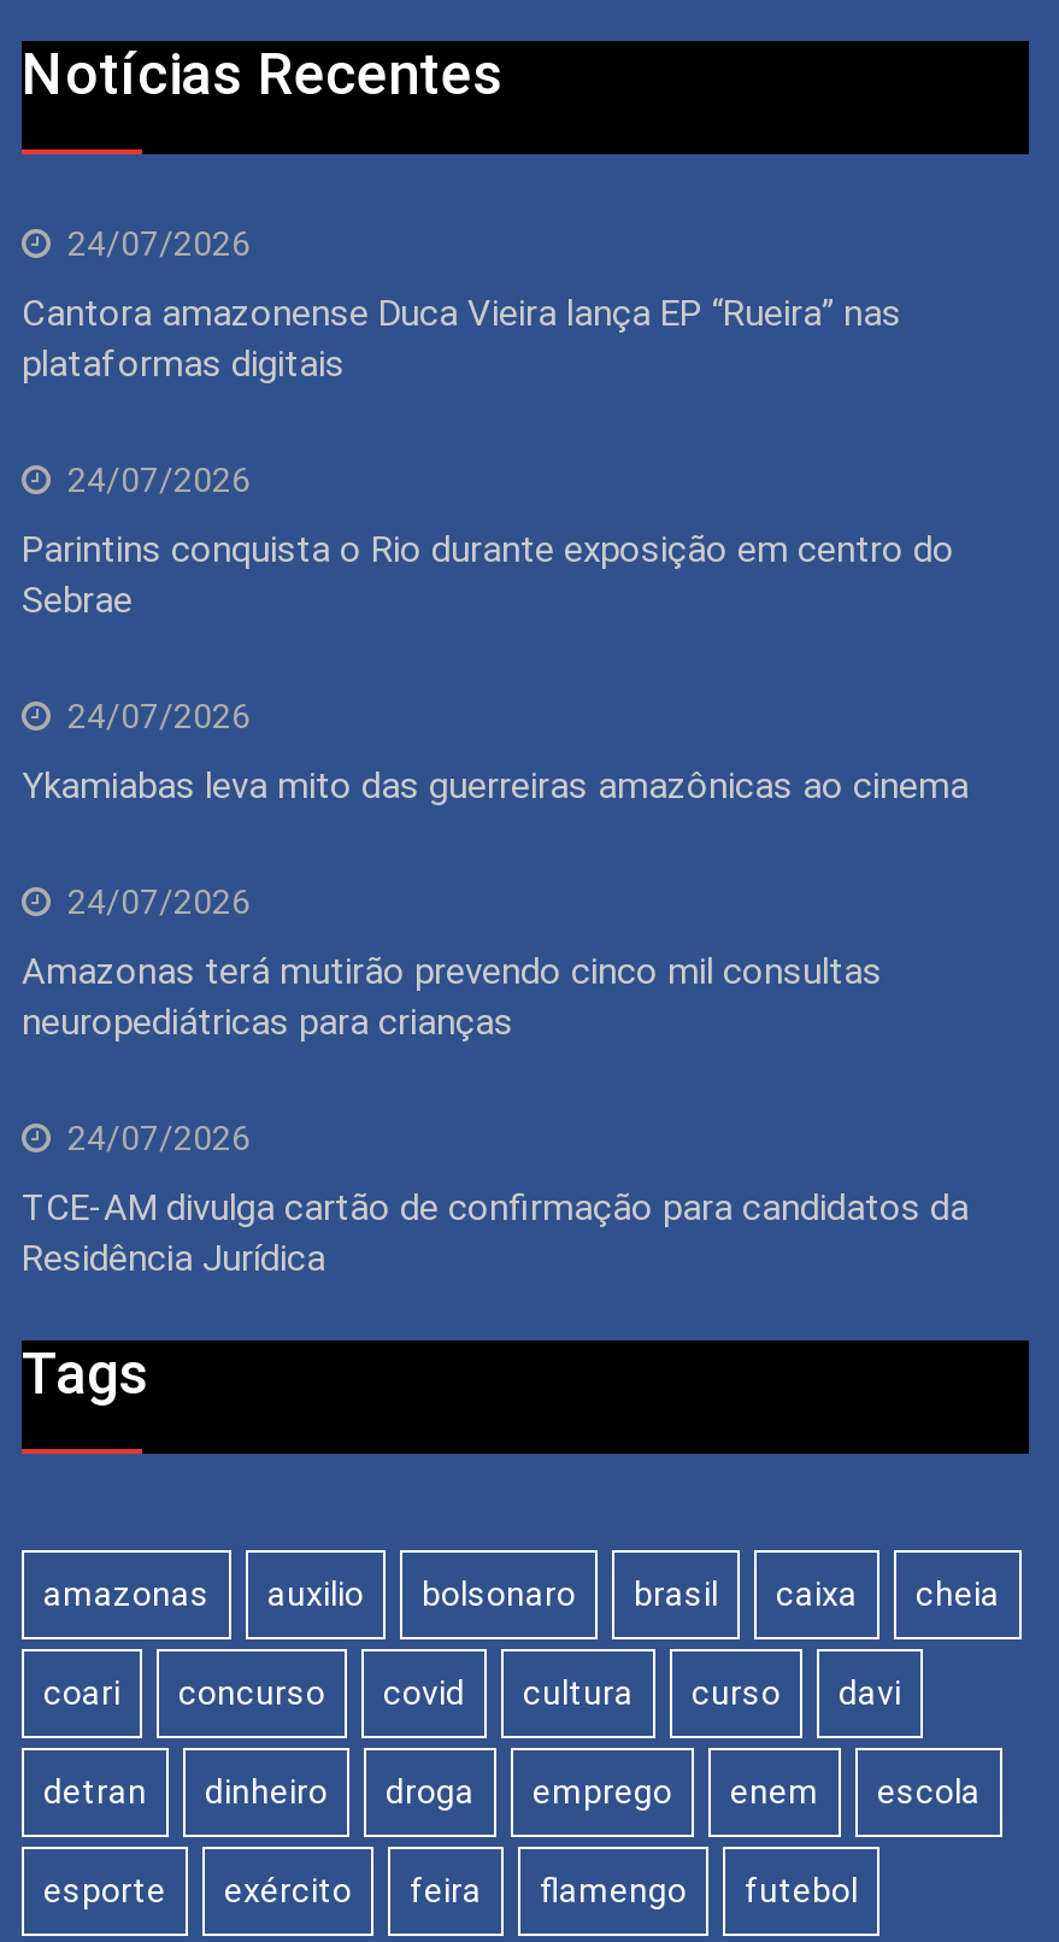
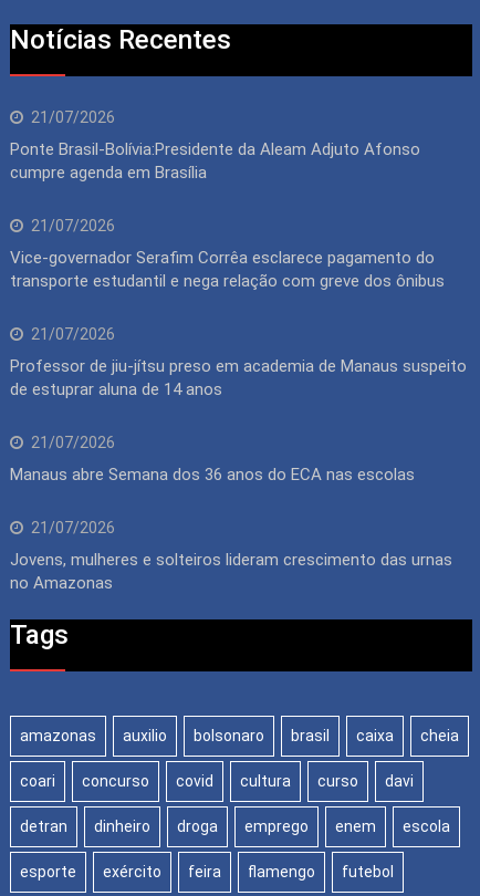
- 24/07/2026
+ 21/07/2026

- Cantora amazonense Duca Vieira lança EP “Rueira” nas
- plataformas digitais
+ Ponte Brasil-Bolívia:Presidente da Aleam Adjuto Afonso
+ cumpre agenda em Brasília

- 24/07/2026
+ 21/07/2026

- Parintins conquista o Rio durante exposição em centro do
- Sebrae
+ Vice-governador Serafim Corrêa esclarece pagamento do
+ transporte estudantil e nega relação com greve dos ônibus

- 24/07/2026
+ 21/07/2026

- Ykamiabas leva mito das guerreiras amazônicas ao cinema
+ Professor de jiu-jítsu preso em academia de Manaus suspeito
+ de estuprar aluna de 14 anos

- 24/07/2026
+ 21/07/2026

- Amazonas terá mutirão prevendo cinco mil consultas
- neuropediátricas para crianças
+ Manaus abre Semana dos 36 anos do ECA nas escolas

- 24/07/2026
+ 21/07/2026

- TCE-AM divulga cartão de confirmação para candidatos da
- Residência Jurídica
+ Jovens, mulheres e solteiros lideram crescimento das urnas
+ no Amazonas
